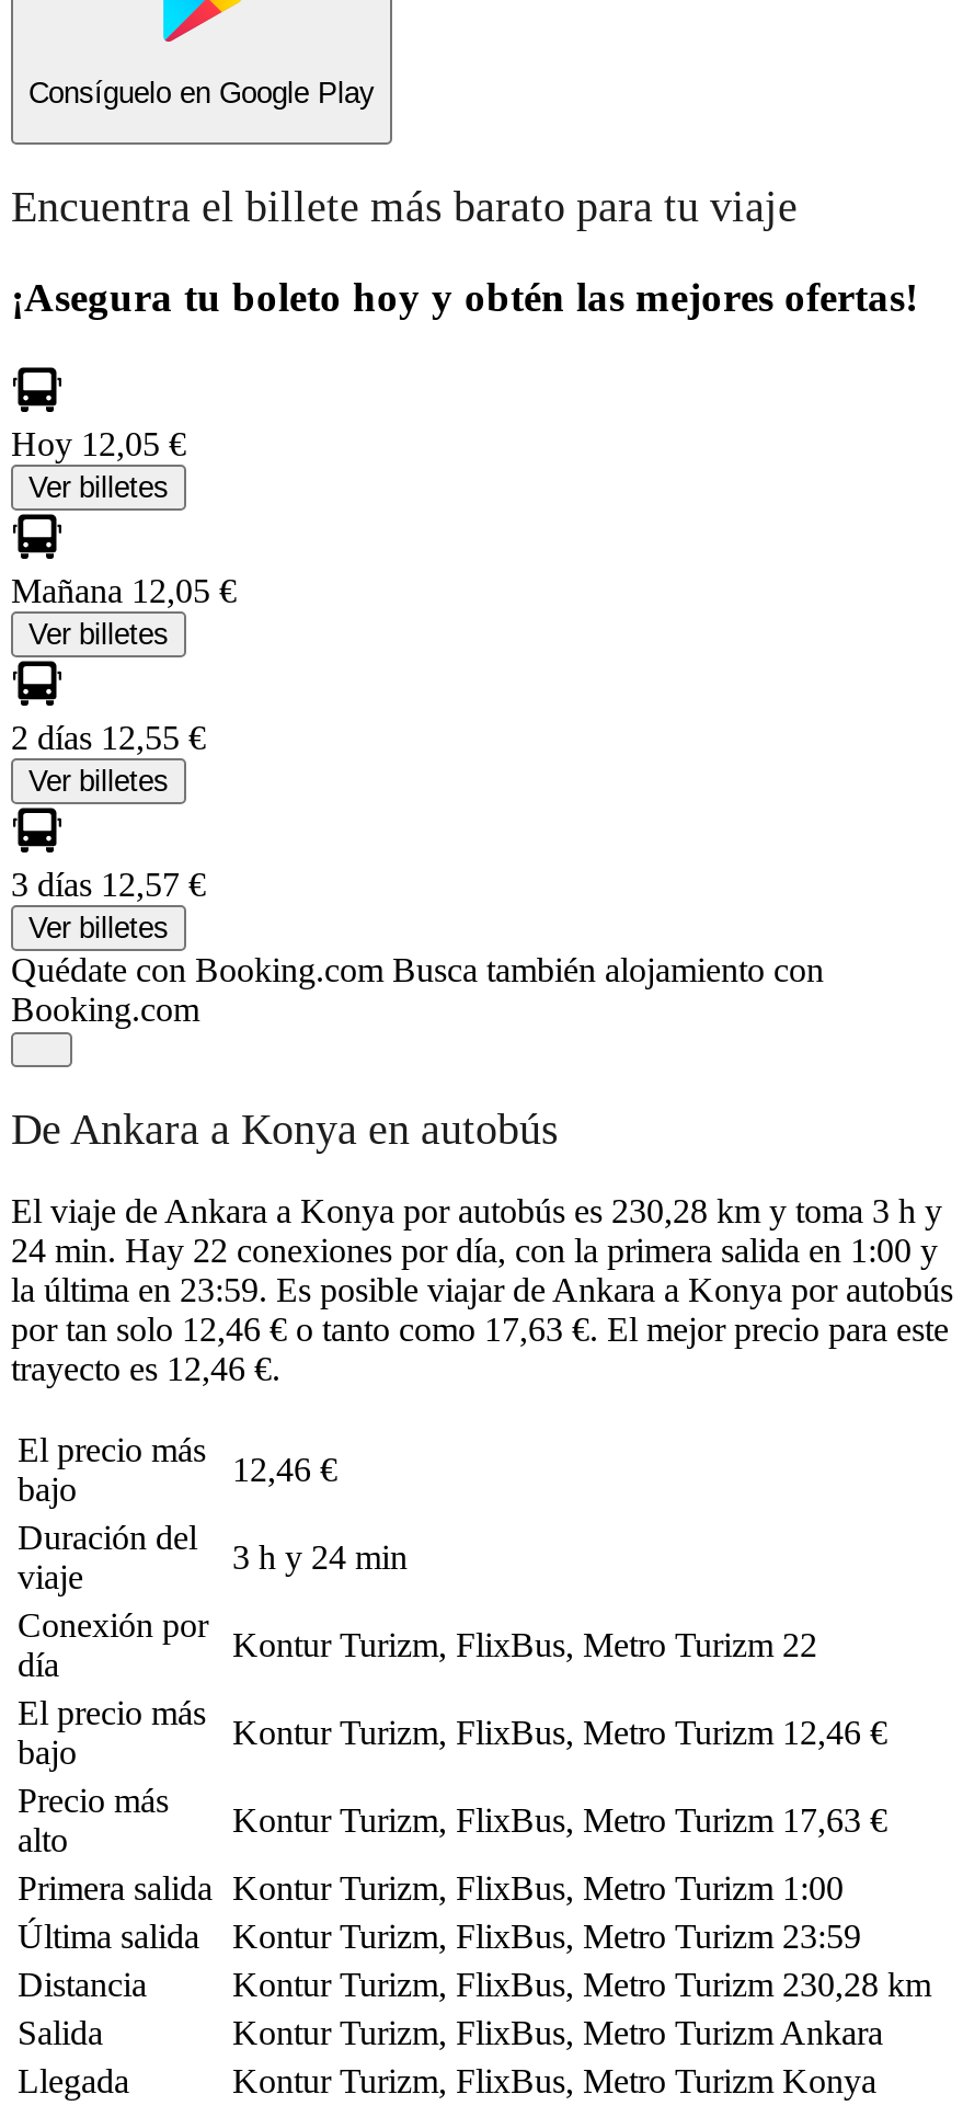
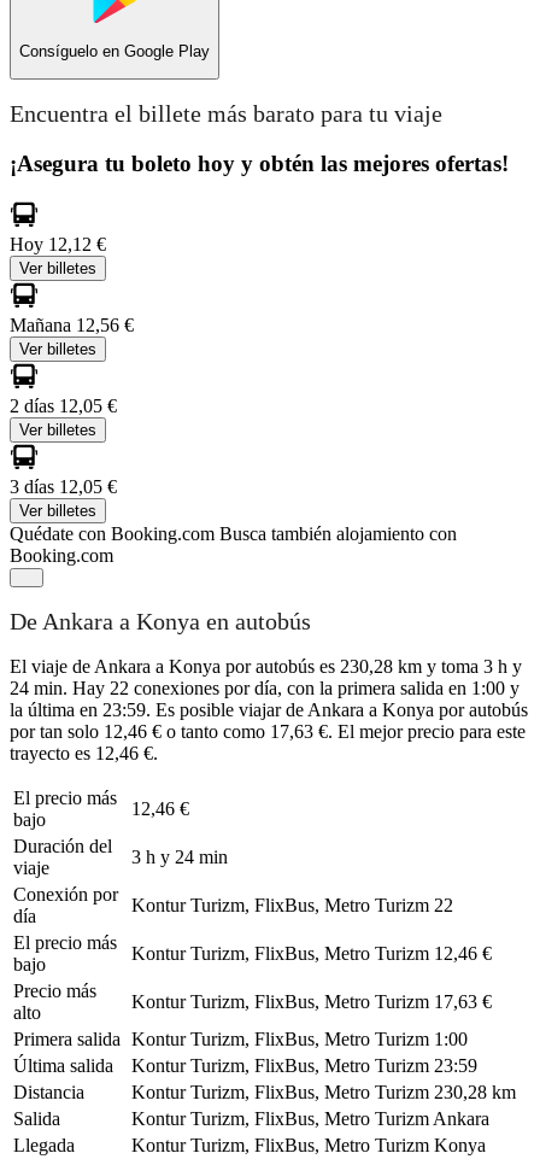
- Hoy 12,05 €
+ Hoy 12,12 €

- Mañana 12,05 €
+ Mañana 12,56 €

- 2 días 12,55 €
+ 2 días 12,05 €

- 3 días 12,57 €
+ 3 días 12,05 €
